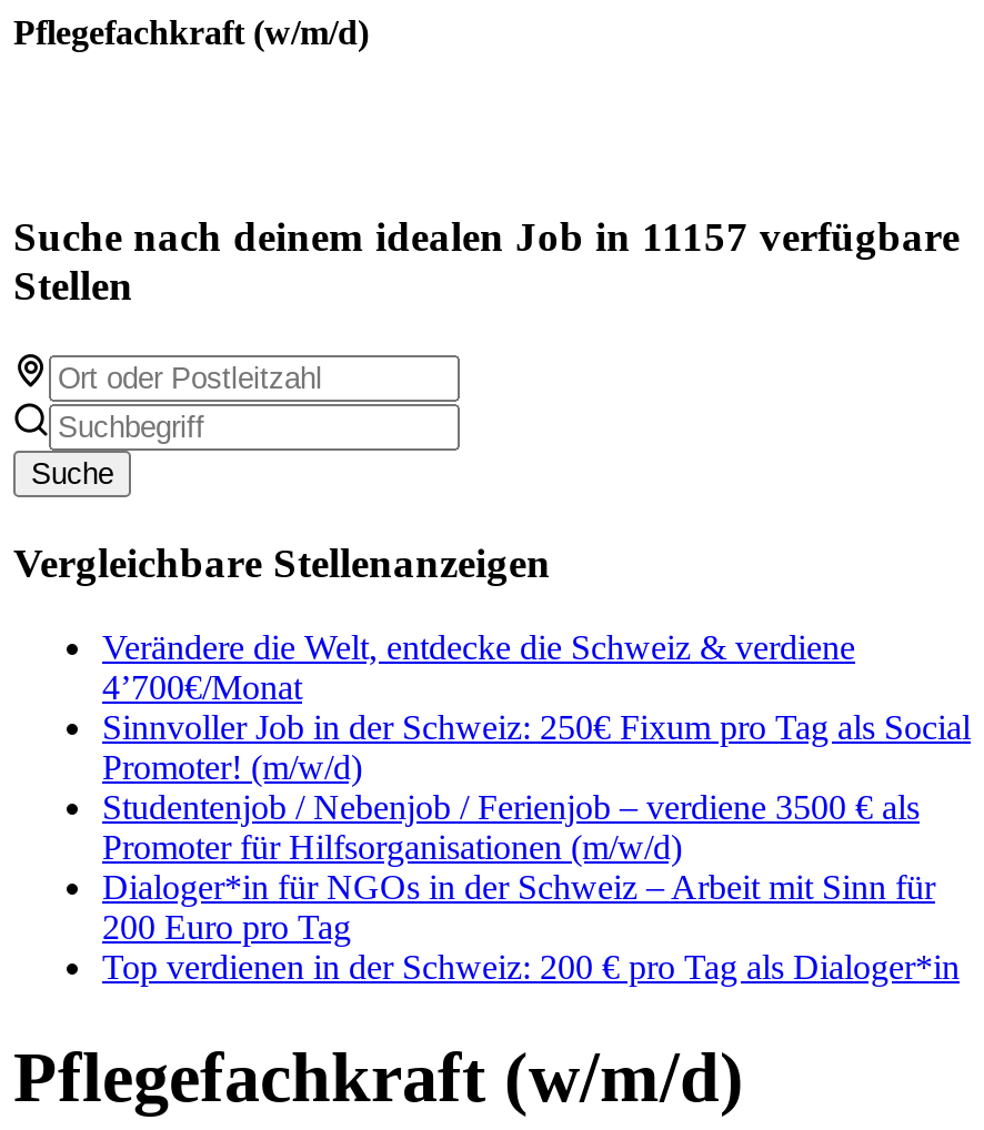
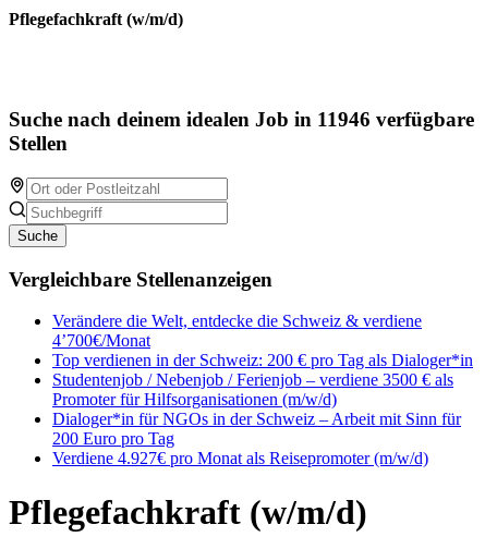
- Suche nach deinem idealen Job in 11157 verfügbare
+ Suche nach deinem idealen Job in 11946 verfügbare

- Sinnvoller Job in der Schweiz: 250€ Fixum pro Tag als Social
- Promoter! (m/w/d)

moved up: Top verdienen in der Schweiz: 200 € pro Tag als Dialoger*in

+ Verdiene 4.927€ pro Monat als Reisepromoter (m/w/d)
